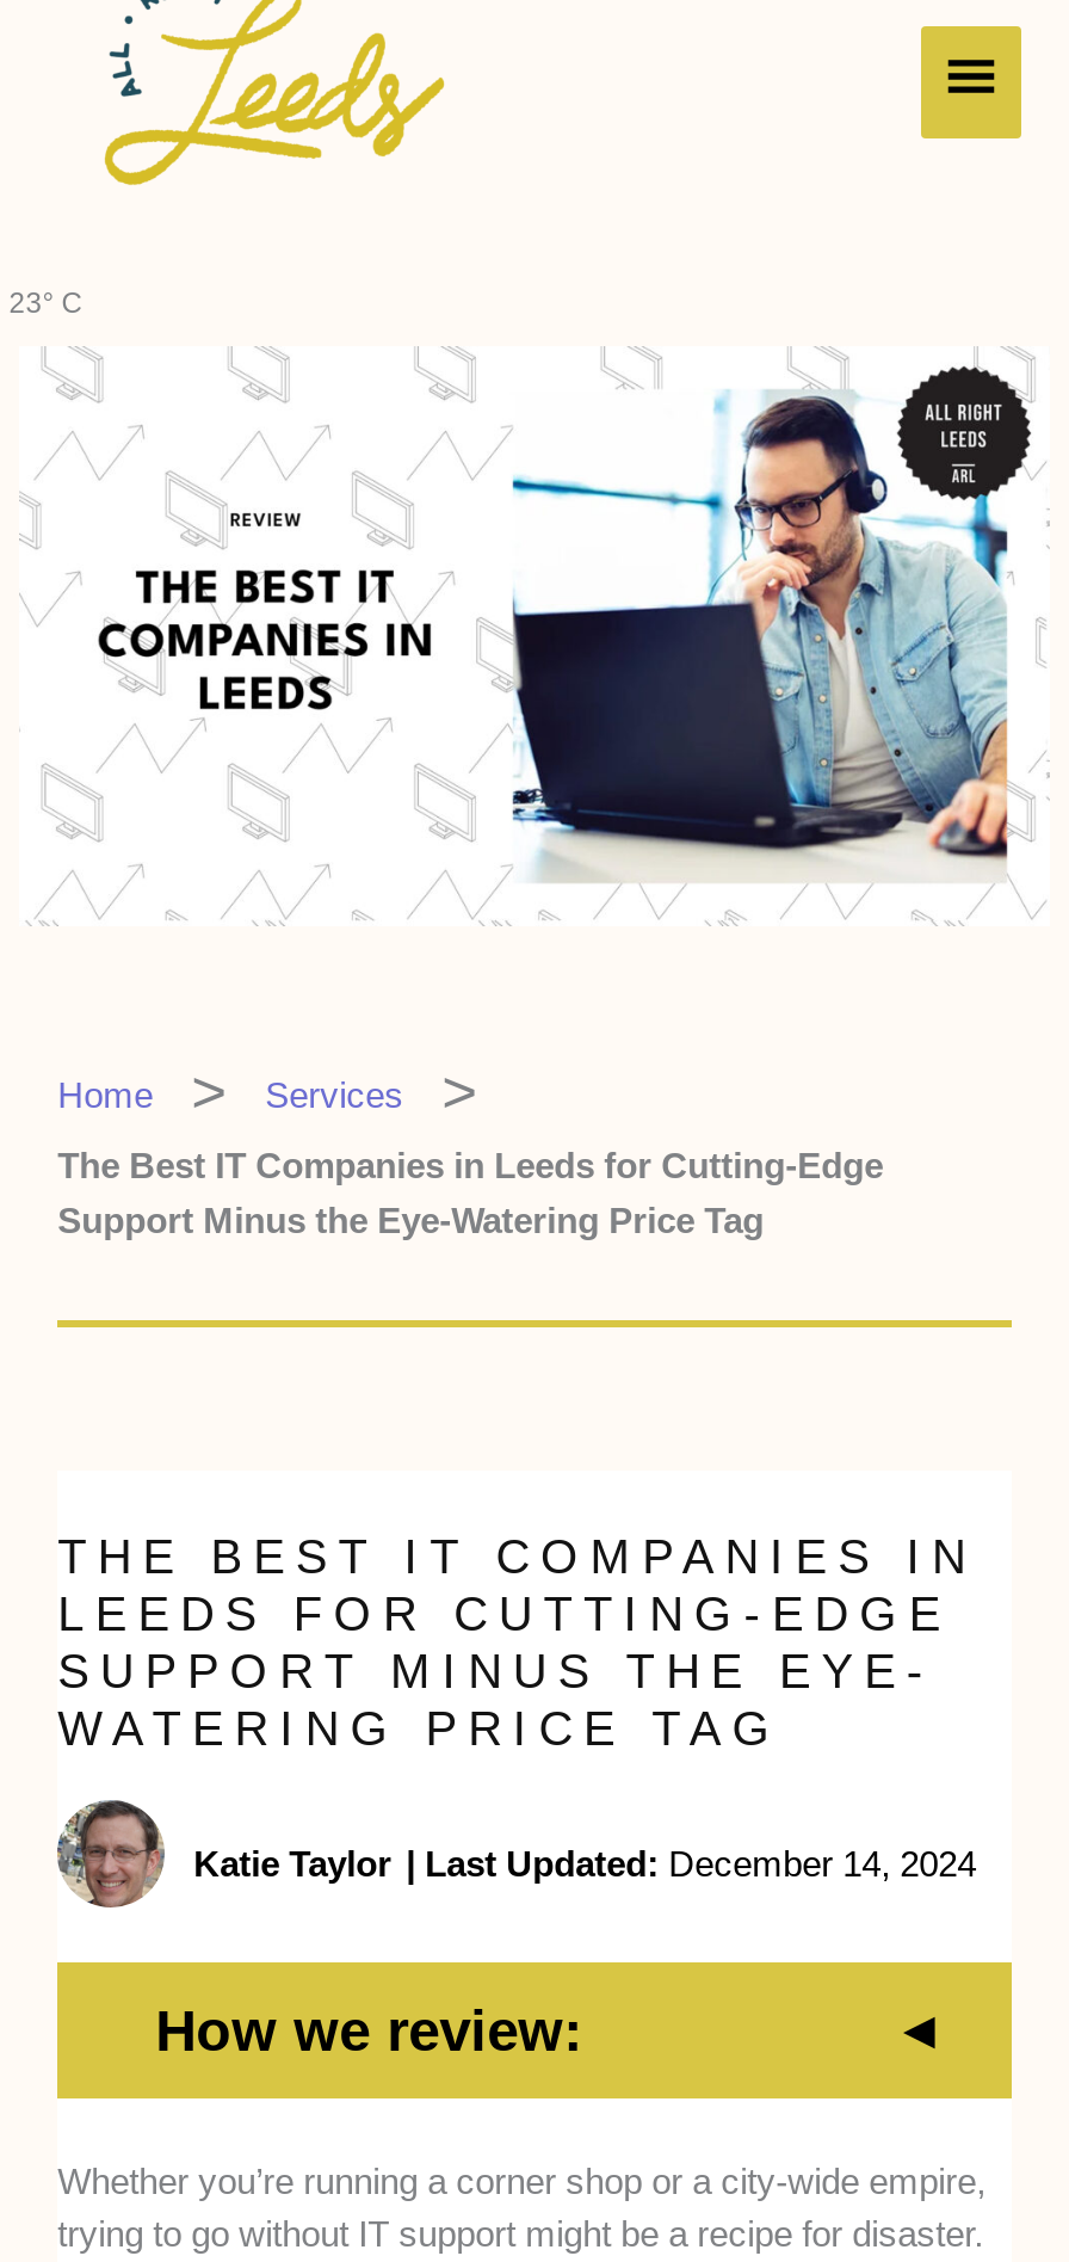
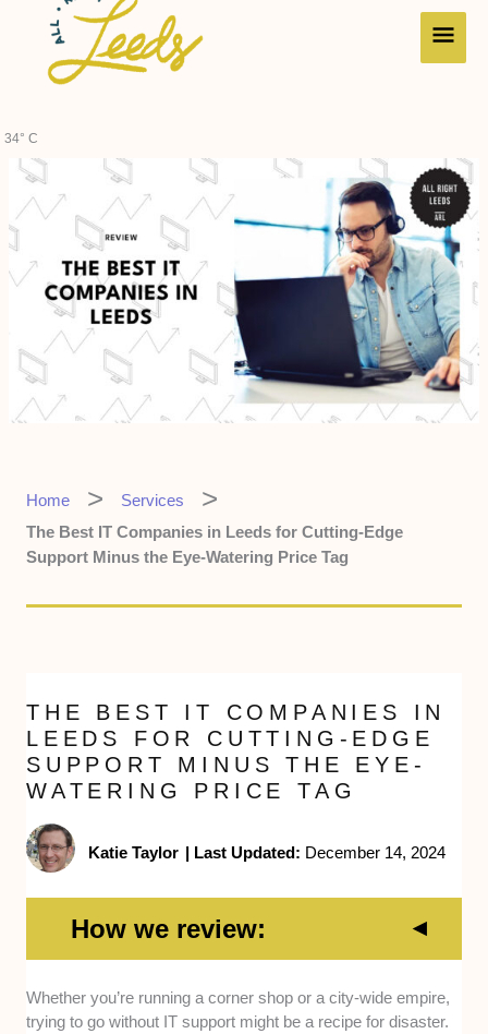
- 23° C
+ 34° C
